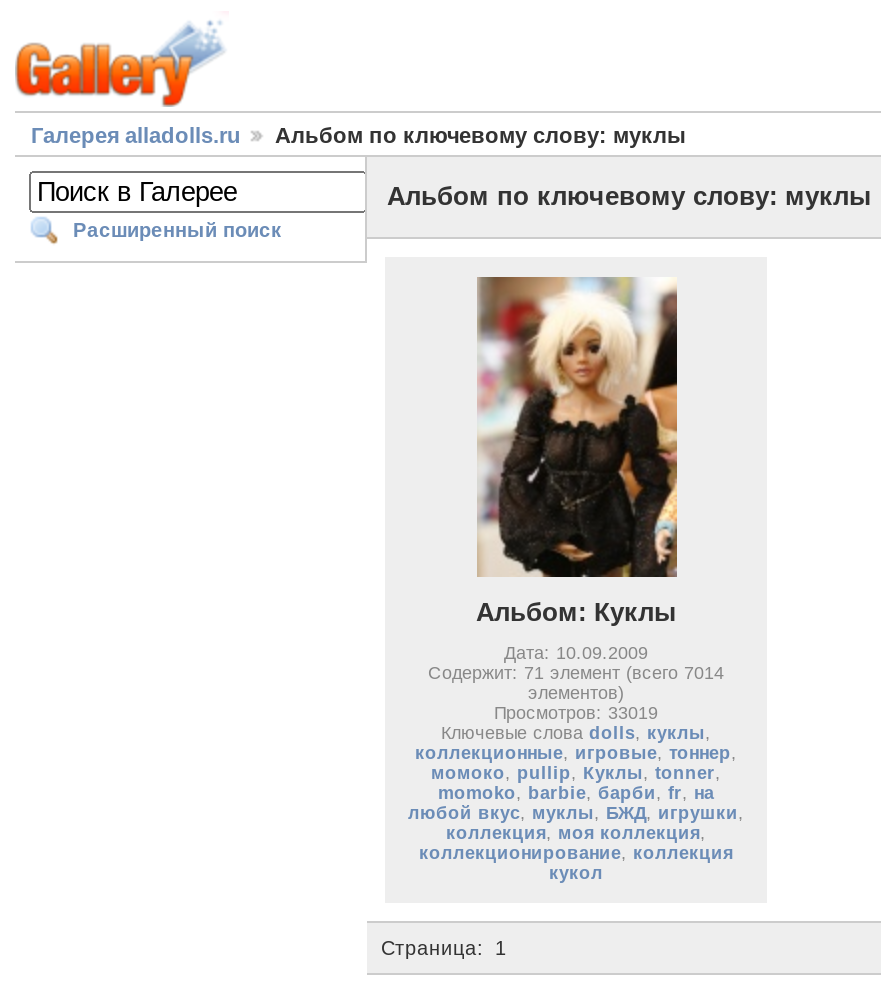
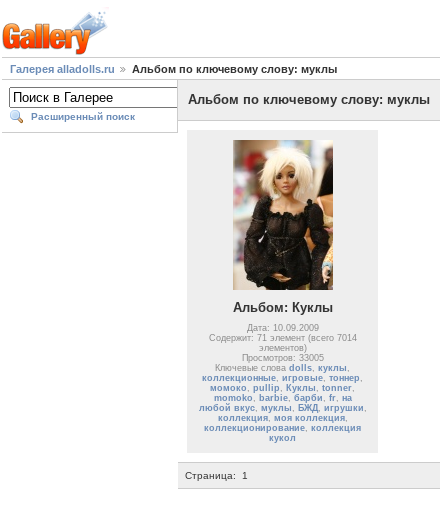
- Просмотров: 33019
+ Просмотров: 33005
